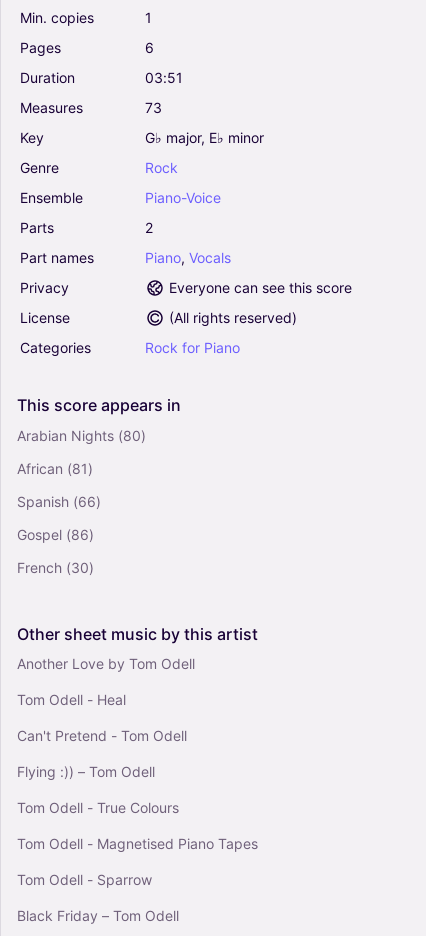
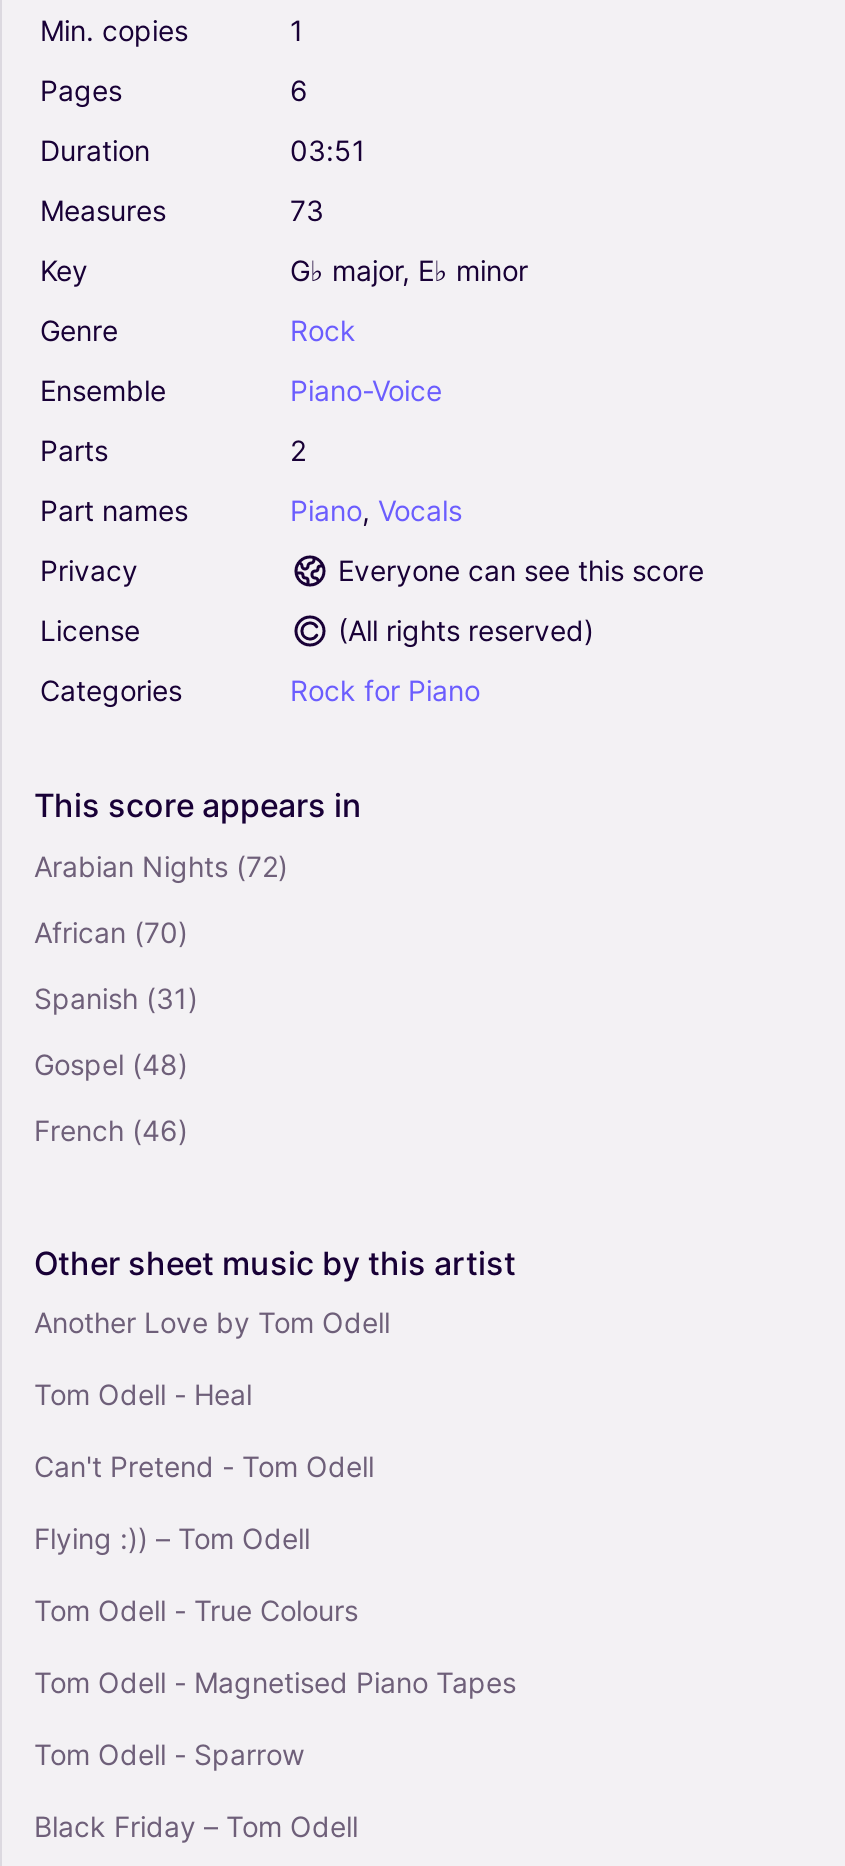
- Arabian Nights (80)
+ Arabian Nights (72)

- African (81)
+ African (70)

- Spanish (66)
+ Spanish (31)

- Gospel (86)
+ Gospel (48)

- French (30)
+ French (46)
